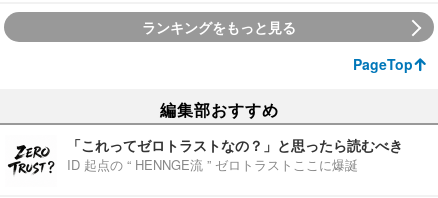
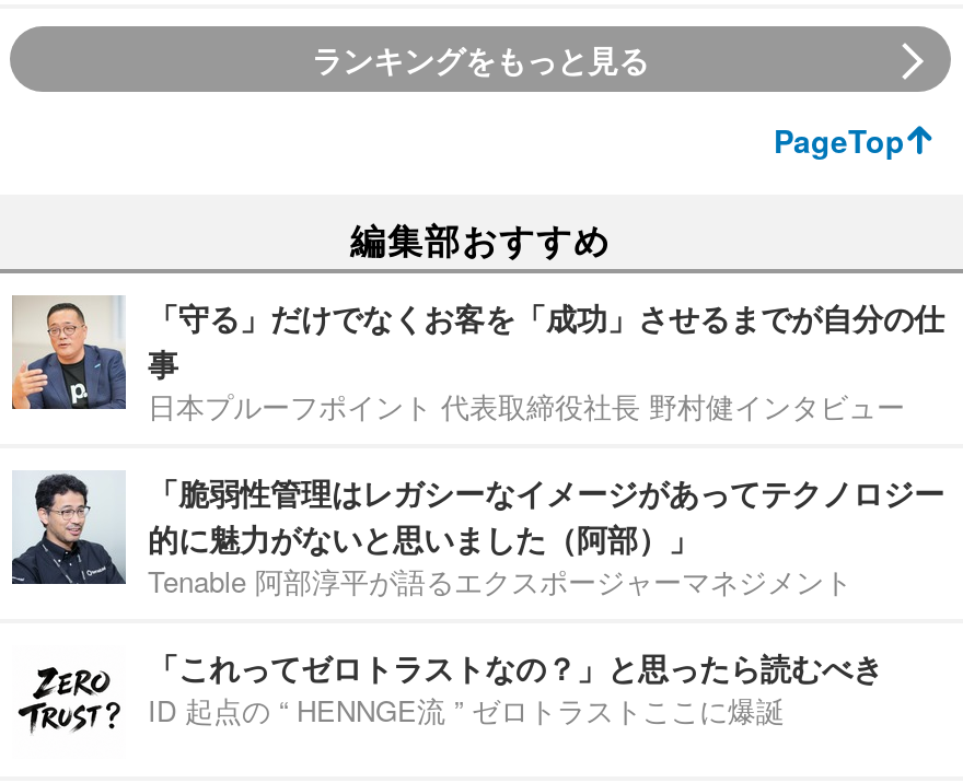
+ [image]
+ 「守る」だけでなくお客を「成功」させるまでが自分の仕
+ 事
+ 日本プルーフポイント 代表取締役社長 野村健インタビュー
+ 「脆弱性管理はレガシーなイメージがあってテクノロジー
+ 的に魅力がないと思いました（阿部）」
+ Tenable 阿部淳平が語るエクスポージャーマネジメント

+ [image]
